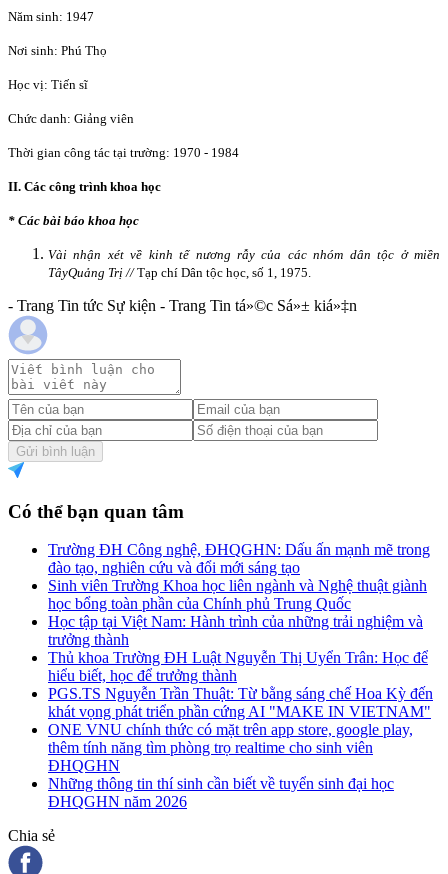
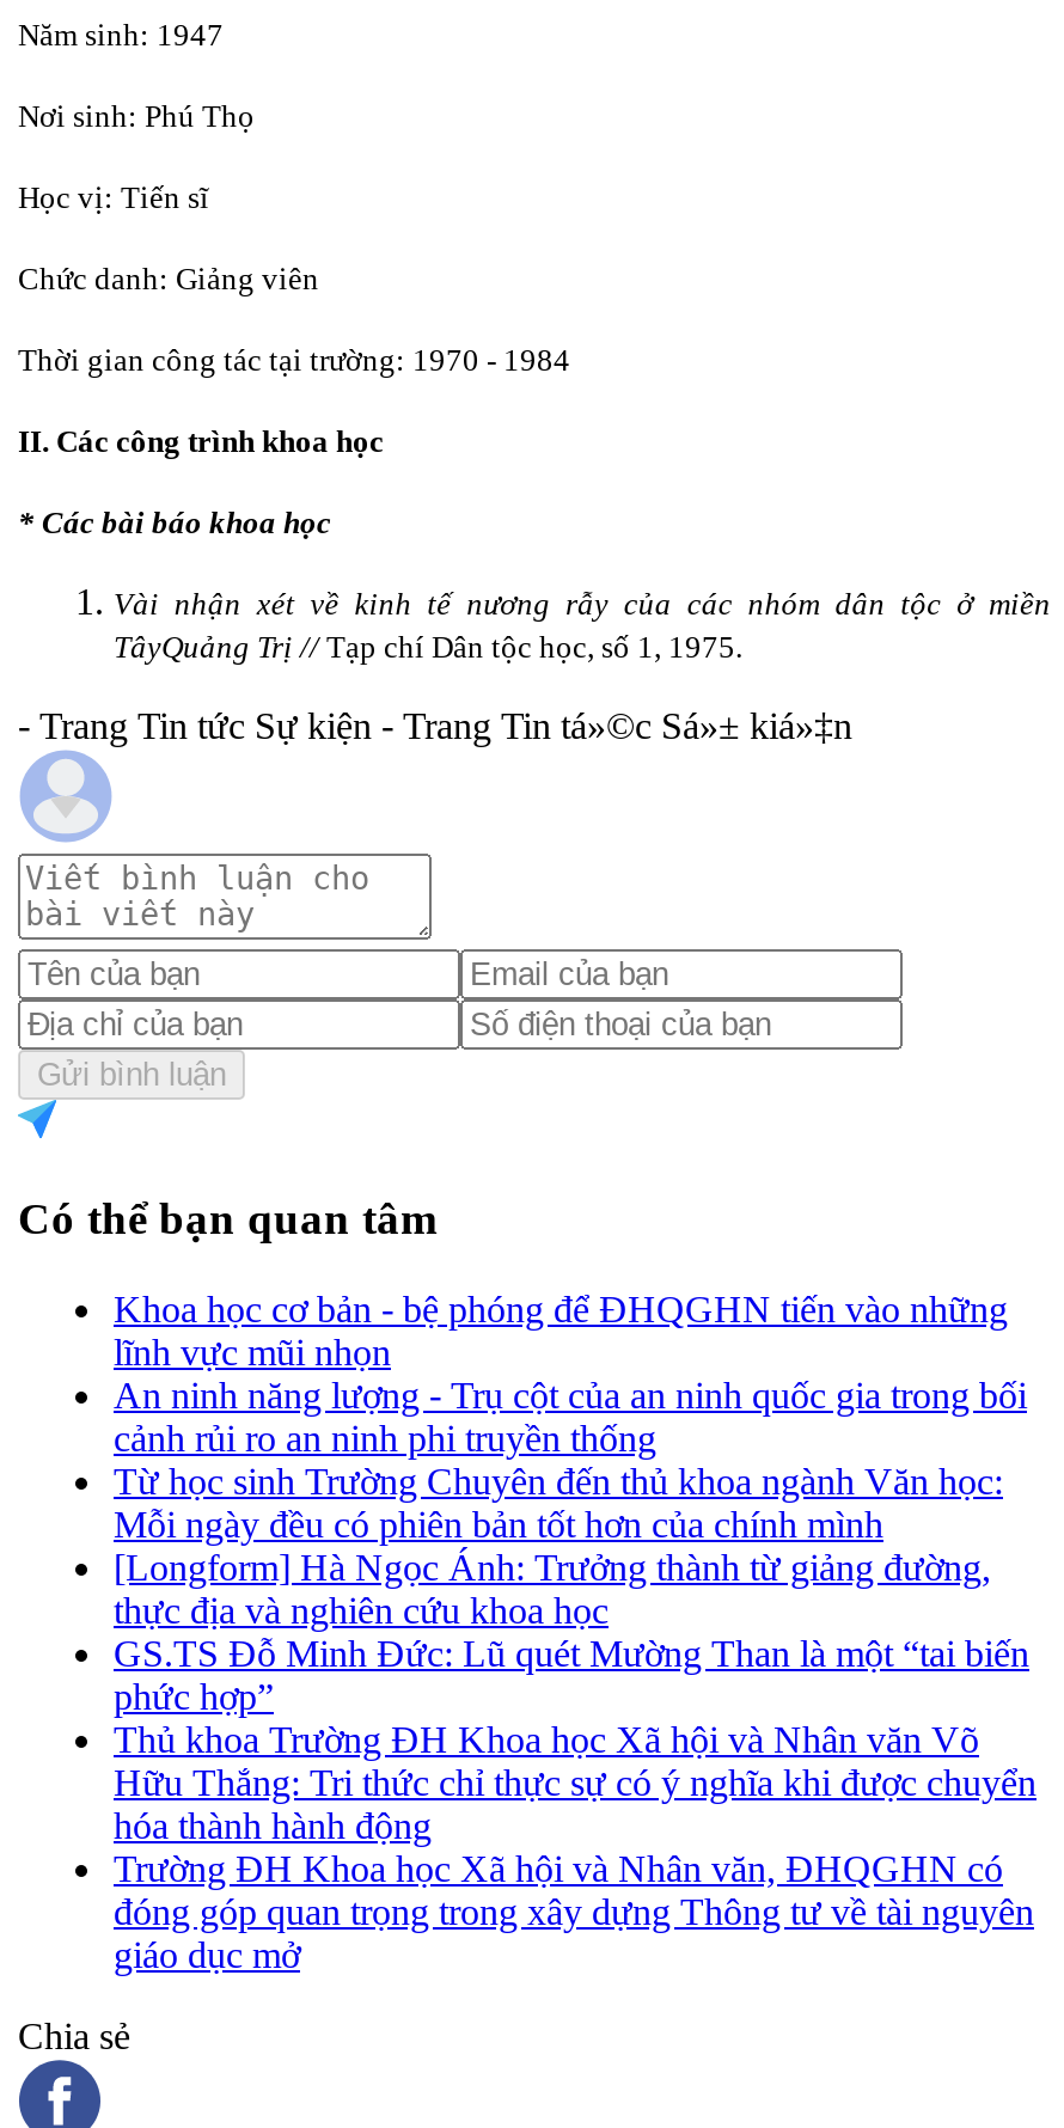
- Trường ĐH Công nghệ, ĐHQGHN: Dấu ấn mạnh mẽ trong
- đào tạo, nghiên cứu và đổi mới sáng tạo
- Sinh viên Trường Khoa học liên ngành và Nghệ thuật giành
- học bổng toàn phần của Chính phủ Trung Quốc
- Học tập tại Việt Nam: Hành trình của những trải nghiệm và
- trưởng thành
- Thủ khoa Trường ĐH Luật Nguyễn Thị Uyển Trân: Học để
- hiểu biết, học để trưởng thành
- PGS.TS Nguyễn Trần Thuật: Từ bằng sáng chế Hoa Kỳ đến
- khát vọng phát triển phần cứng AI "MAKE IN VIETNAM"
- ONE VNU chính thức có mặt trên app store, google play,
- thêm tính năng tìm phòng trọ realtime cho sinh viên
- ĐHQGHN
- Những thông tin thí sinh cần biết về tuyển sinh đại học
- ĐHQGHN năm 2026
+ Khoa học cơ bản - bệ phóng để ĐHQGHN tiến vào những
+ lĩnh vực mũi nhọn
+ An ninh năng lượng - Trụ cột của an ninh quốc gia trong bối
+ cảnh rủi ro an ninh phi truyền thống
+ Từ học sinh Trường Chuyên đến thủ khoa ngành Văn học:
+ Mỗi ngày đều có phiên bản tốt hơn của chính mình
+ [Longform] Hà Ngọc Ánh: Trưởng thành từ giảng đường,
+ thực địa và nghiên cứu khoa học
+ GS.TS Đỗ Minh Đức: Lũ quét Mường Than là một “tai biến
+ phức hợp”
+ Thủ khoa Trường ĐH Khoa học Xã hội và Nhân văn Võ
+ Hữu Thắng: Tri thức chỉ thực sự có ý nghĩa khi được chuyển
+ hóa thành hành động
+ Trường ĐH Khoa học Xã hội và Nhân văn, ĐHQGHN có
+ đóng góp quan trọng trong xây dựng Thông tư về tài nguyên
+ giáo dục mở
